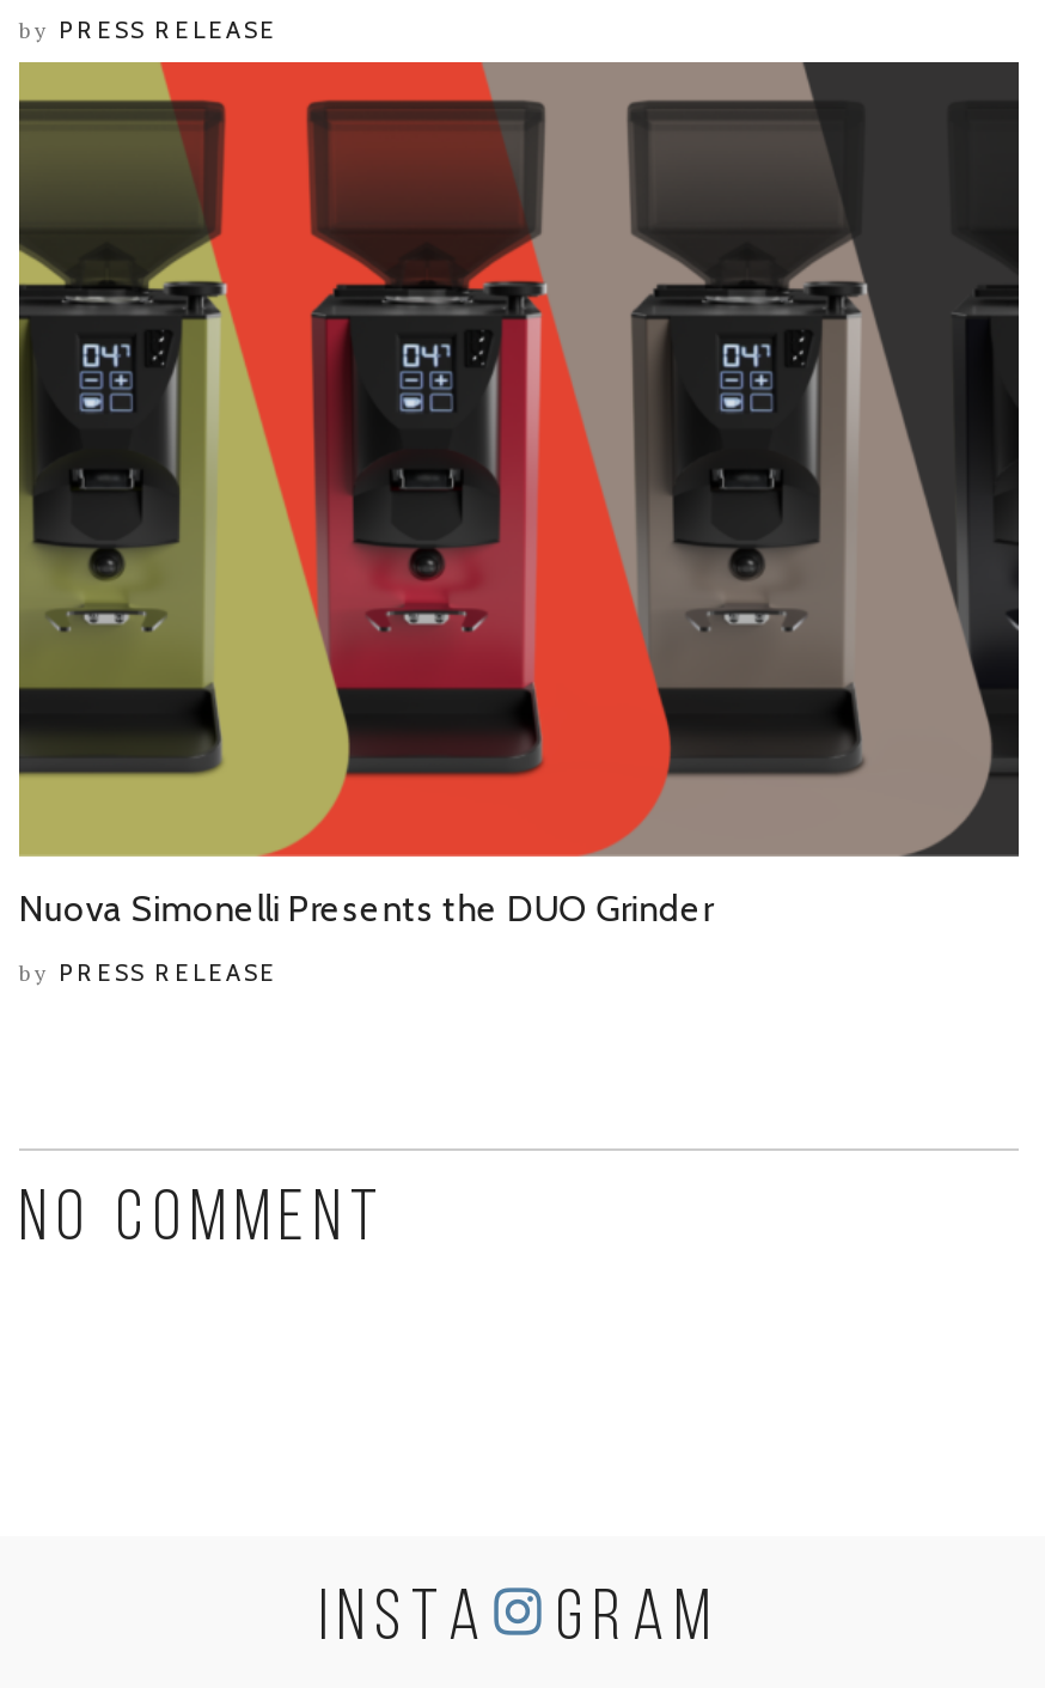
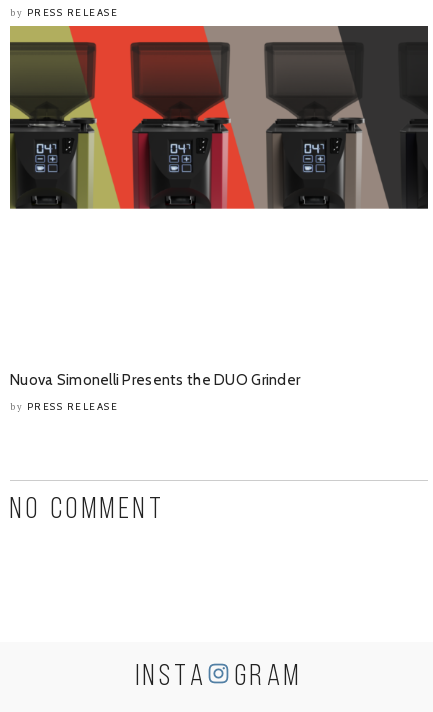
- [image]
